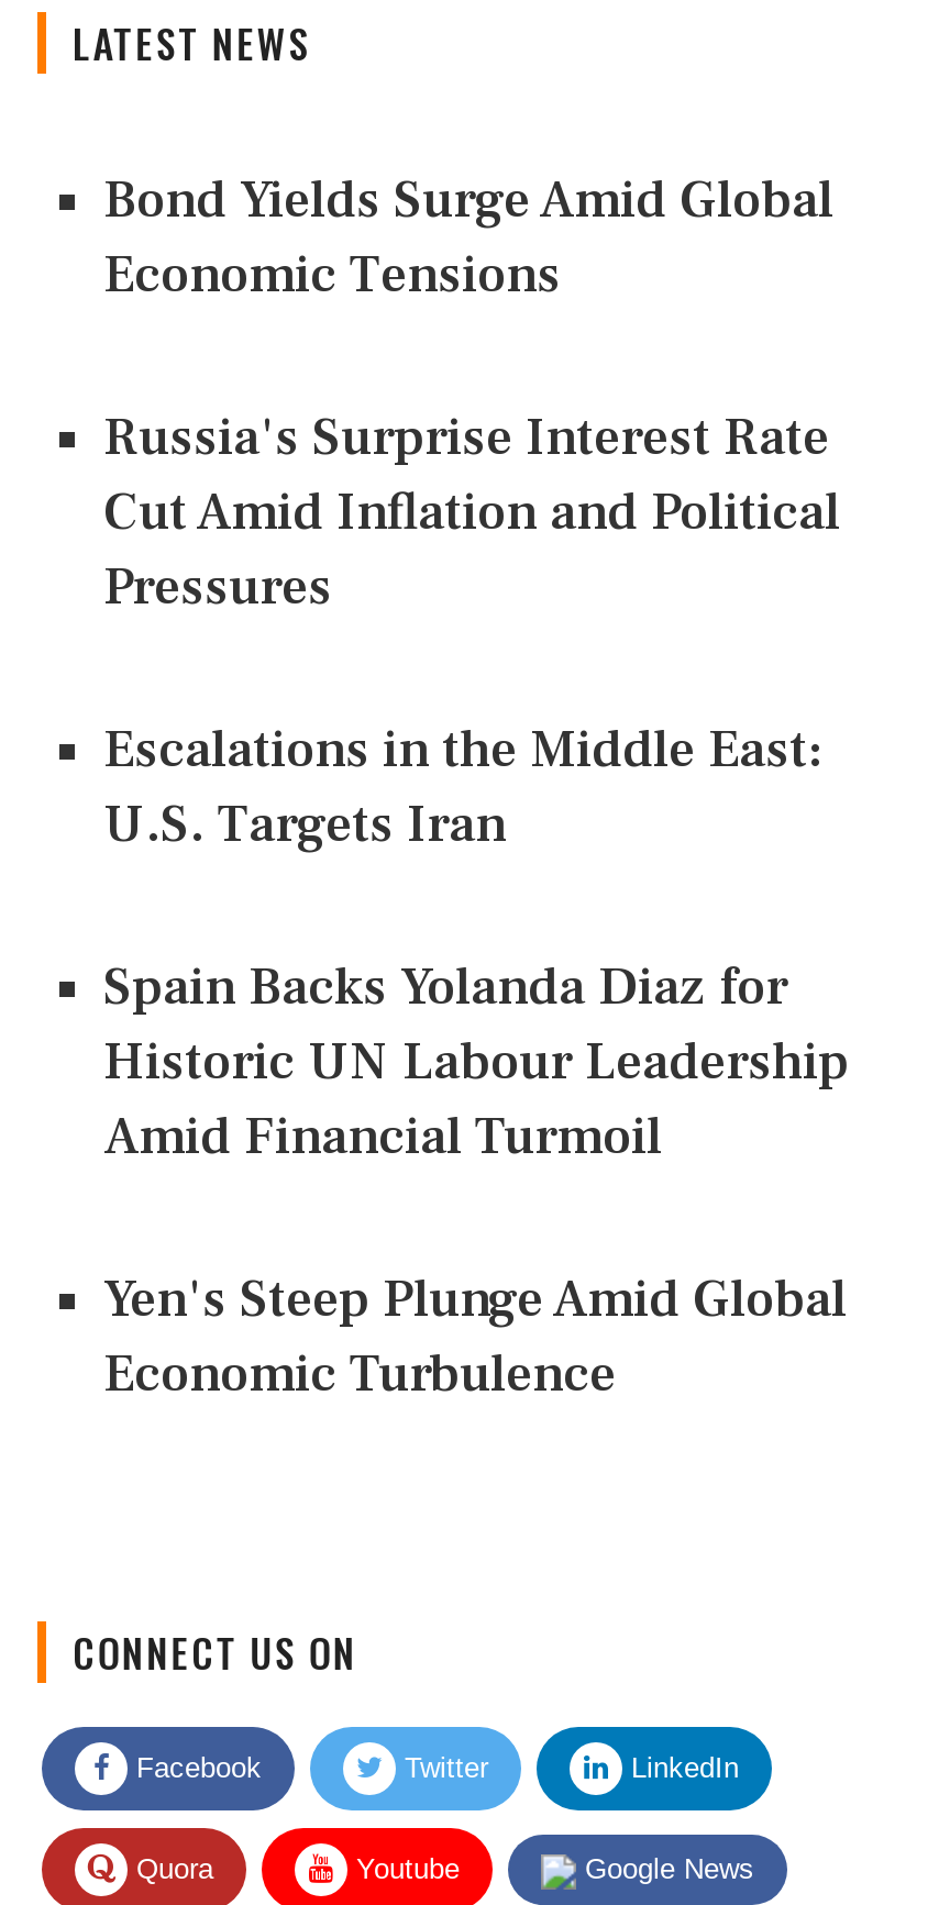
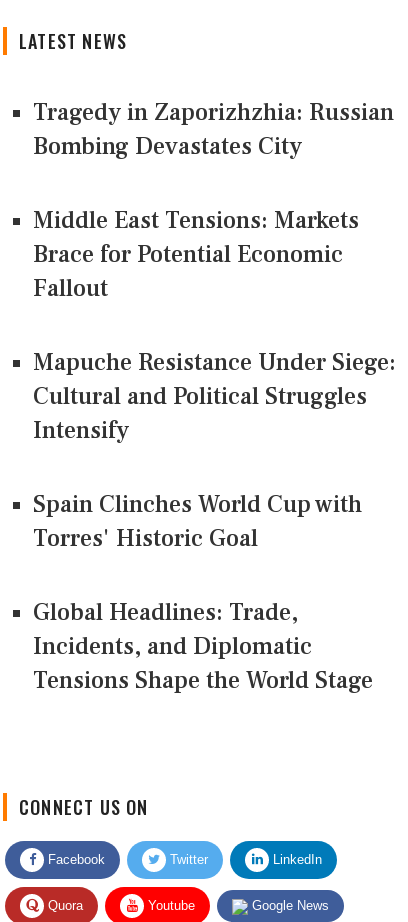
- Bond Yields Surge Amid Global
- Economic Tensions
+ Tragedy in Zaporizhzhia: Russian
+ Bombing Devastates City

- Russia's Surprise Interest Rate
- Cut Amid Inflation and Political
- Pressures
+ Middle East Tensions: Markets
+ Brace for Potential Economic
+ Fallout

- Escalations in the Middle East:
- U.S. Targets Iran
+ Mapuche Resistance Under Siege:
+ Cultural and Political Struggles
+ Intensify

- Spain Backs Yolanda Diaz for
- Historic UN Labour Leadership
- Amid Financial Turmoil
+ Spain Clinches World Cup with
+ Torres' Historic Goal

- Yen's Steep Plunge Amid Global
- Economic Turbulence
+ Global Headlines: Trade,
+ Incidents, and Diplomatic
+ Tensions Shape the World Stage
